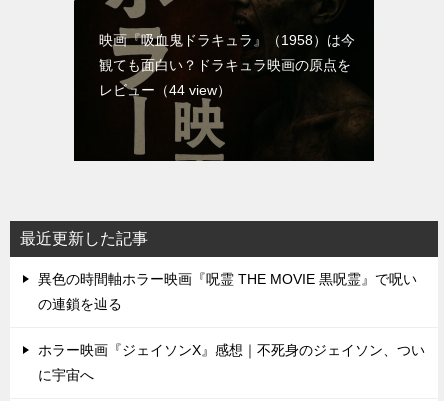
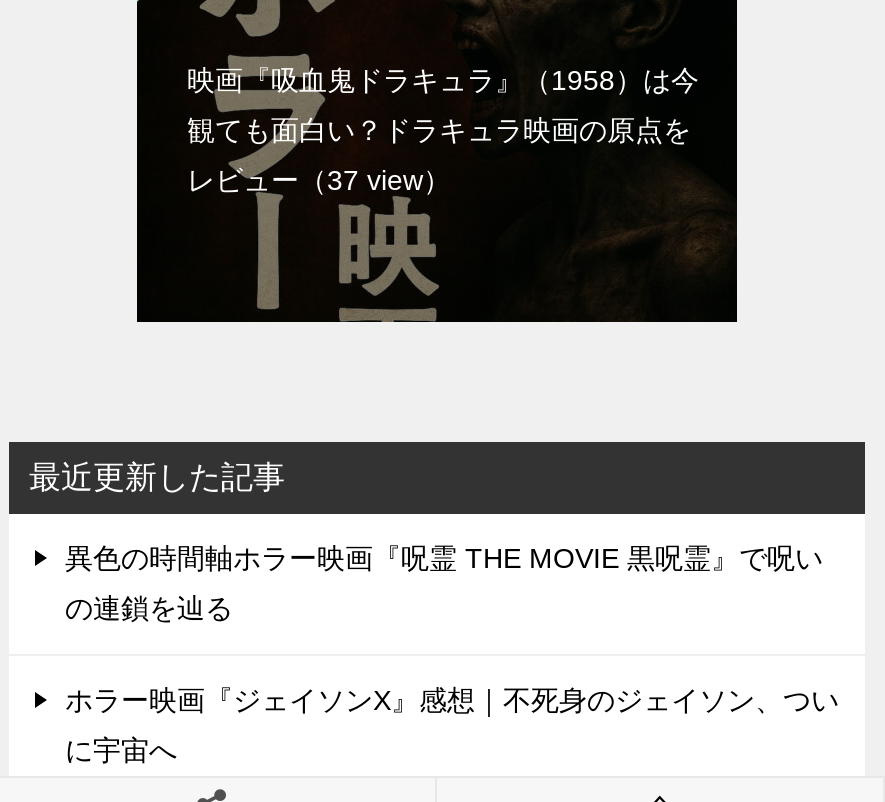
- レビュー（44 view）
+ レビュー（37 view）
